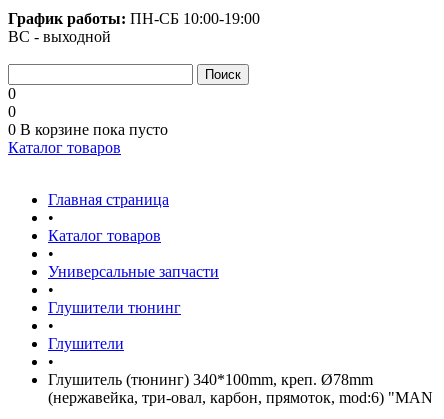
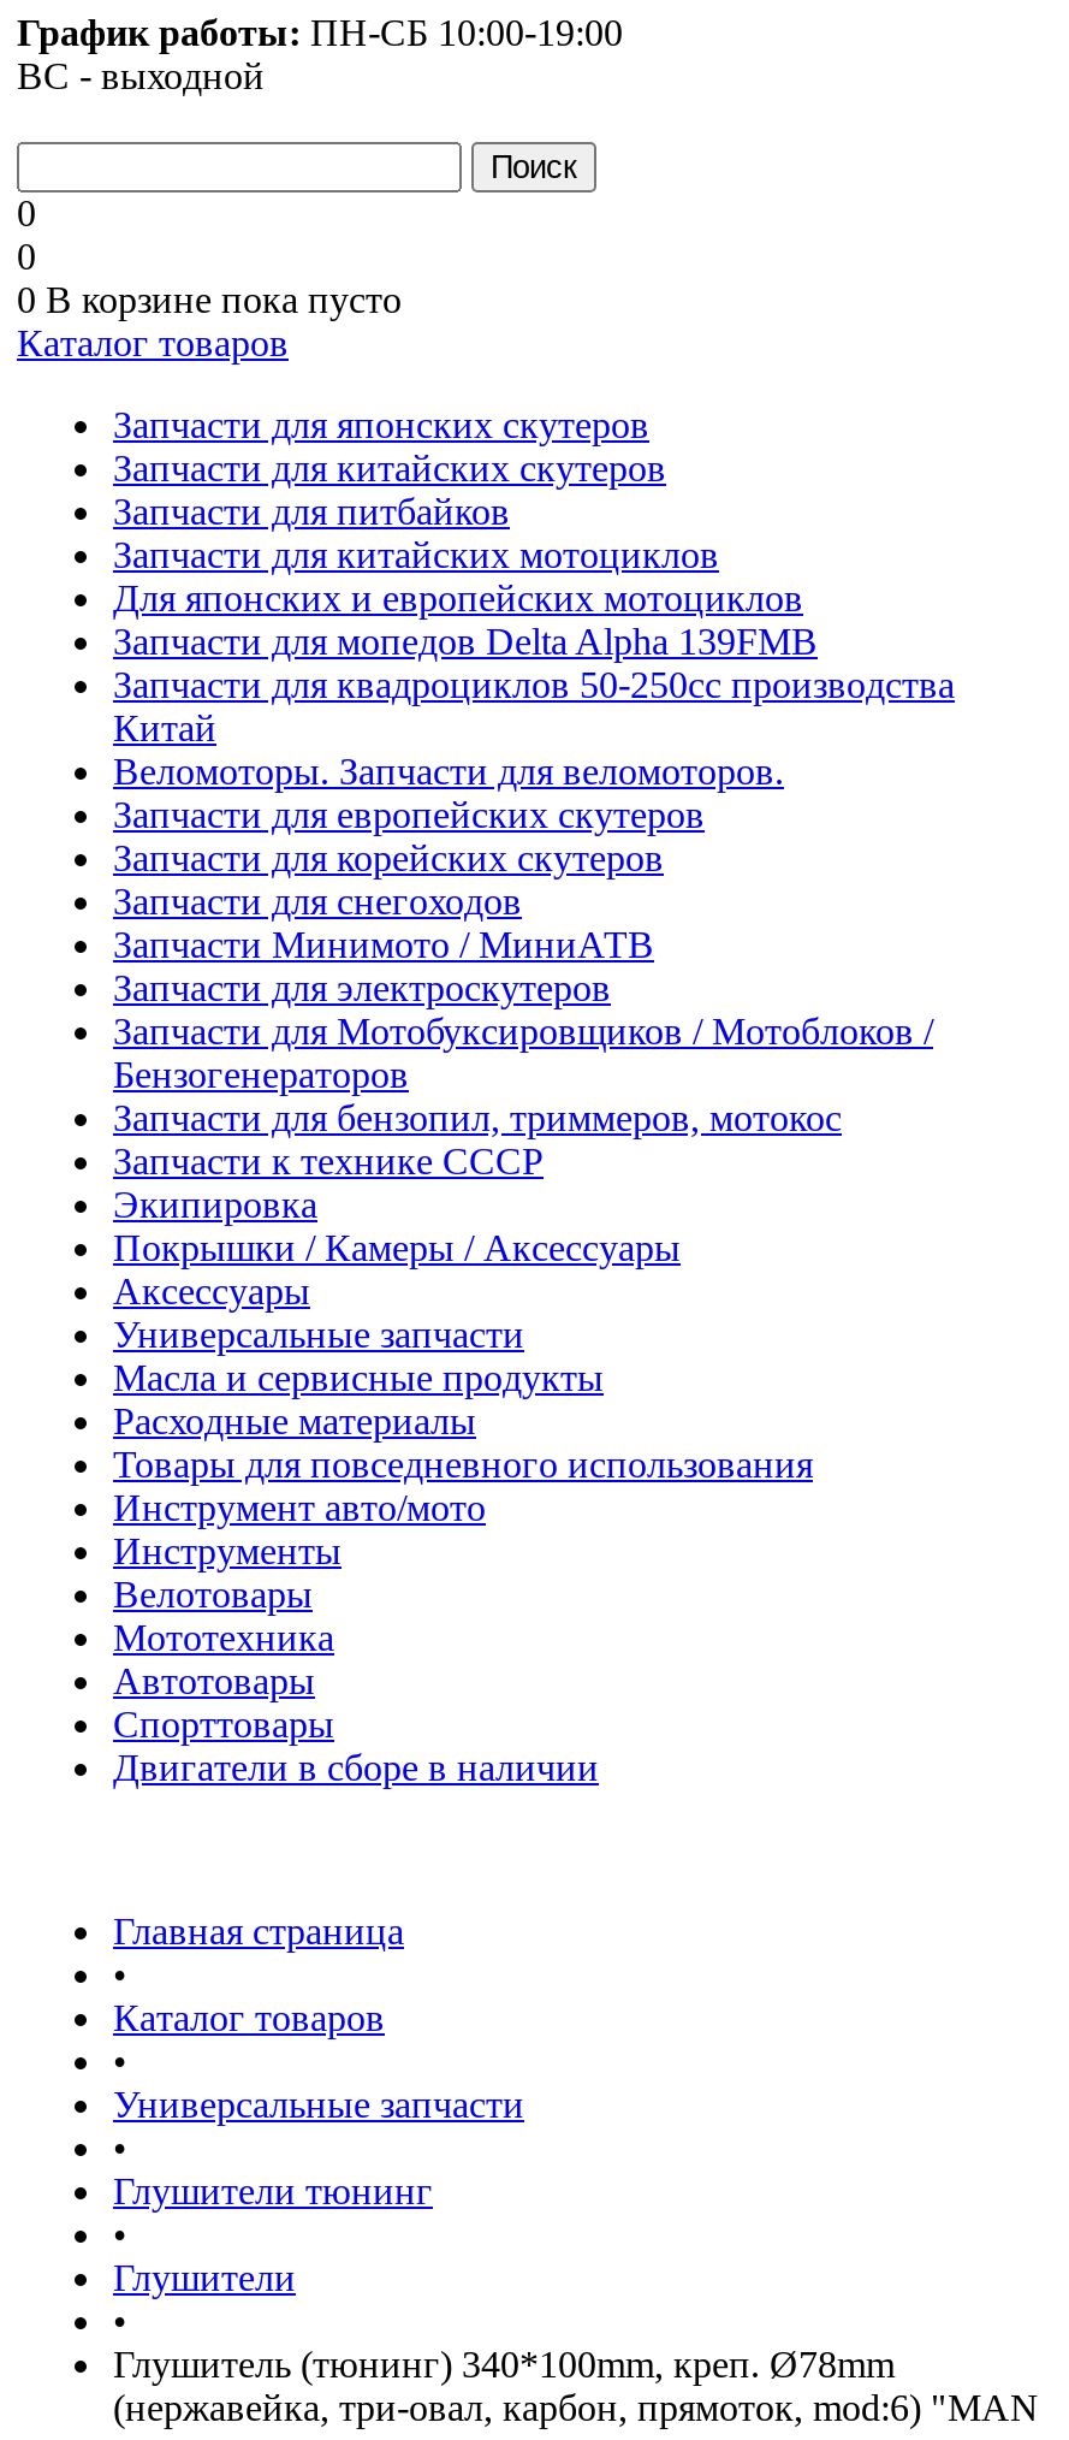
+ Запчасти для японских скутеров
+ Запчасти для китайских скутеров
+ Запчасти для питбайков
+ Запчасти для китайских мотоциклов
+ Для японских и европейских мотоциклов
+ Запчасти для мопедов Delta Alpha 139FMB
+ Запчасти для квадроциклов 50-250сс производства
+ Китай
+ Веломоторы. Запчасти для веломоторов.
+ Запчасти для европейских скутеров
+ Запчасти для корейских скутеров
+ Запчасти для снегоходов
+ Запчасти Минимото / МиниАТВ
+ Запчасти для электроскутеров
+ Запчасти для Мотобуксировщиков / Мотоблоков /
+ Бензогенераторов
+ Запчасти для бензопил, триммеров, мотокос
+ Запчасти к технике СССР
+ Экипировка
+ Покрышки / Камеры / Аксессуары
+ Аксессуары
+ Универсальные запчасти
+ Масла и сервисные продукты
+ Расходные материалы
+ Товары для повседневного использования
+ Инструмент авто/мото
+ Инструменты
+ Велотовары
+ Мототехника
+ Автотовары
+ Спорттовары
+ Двигатели в сборе в наличии
